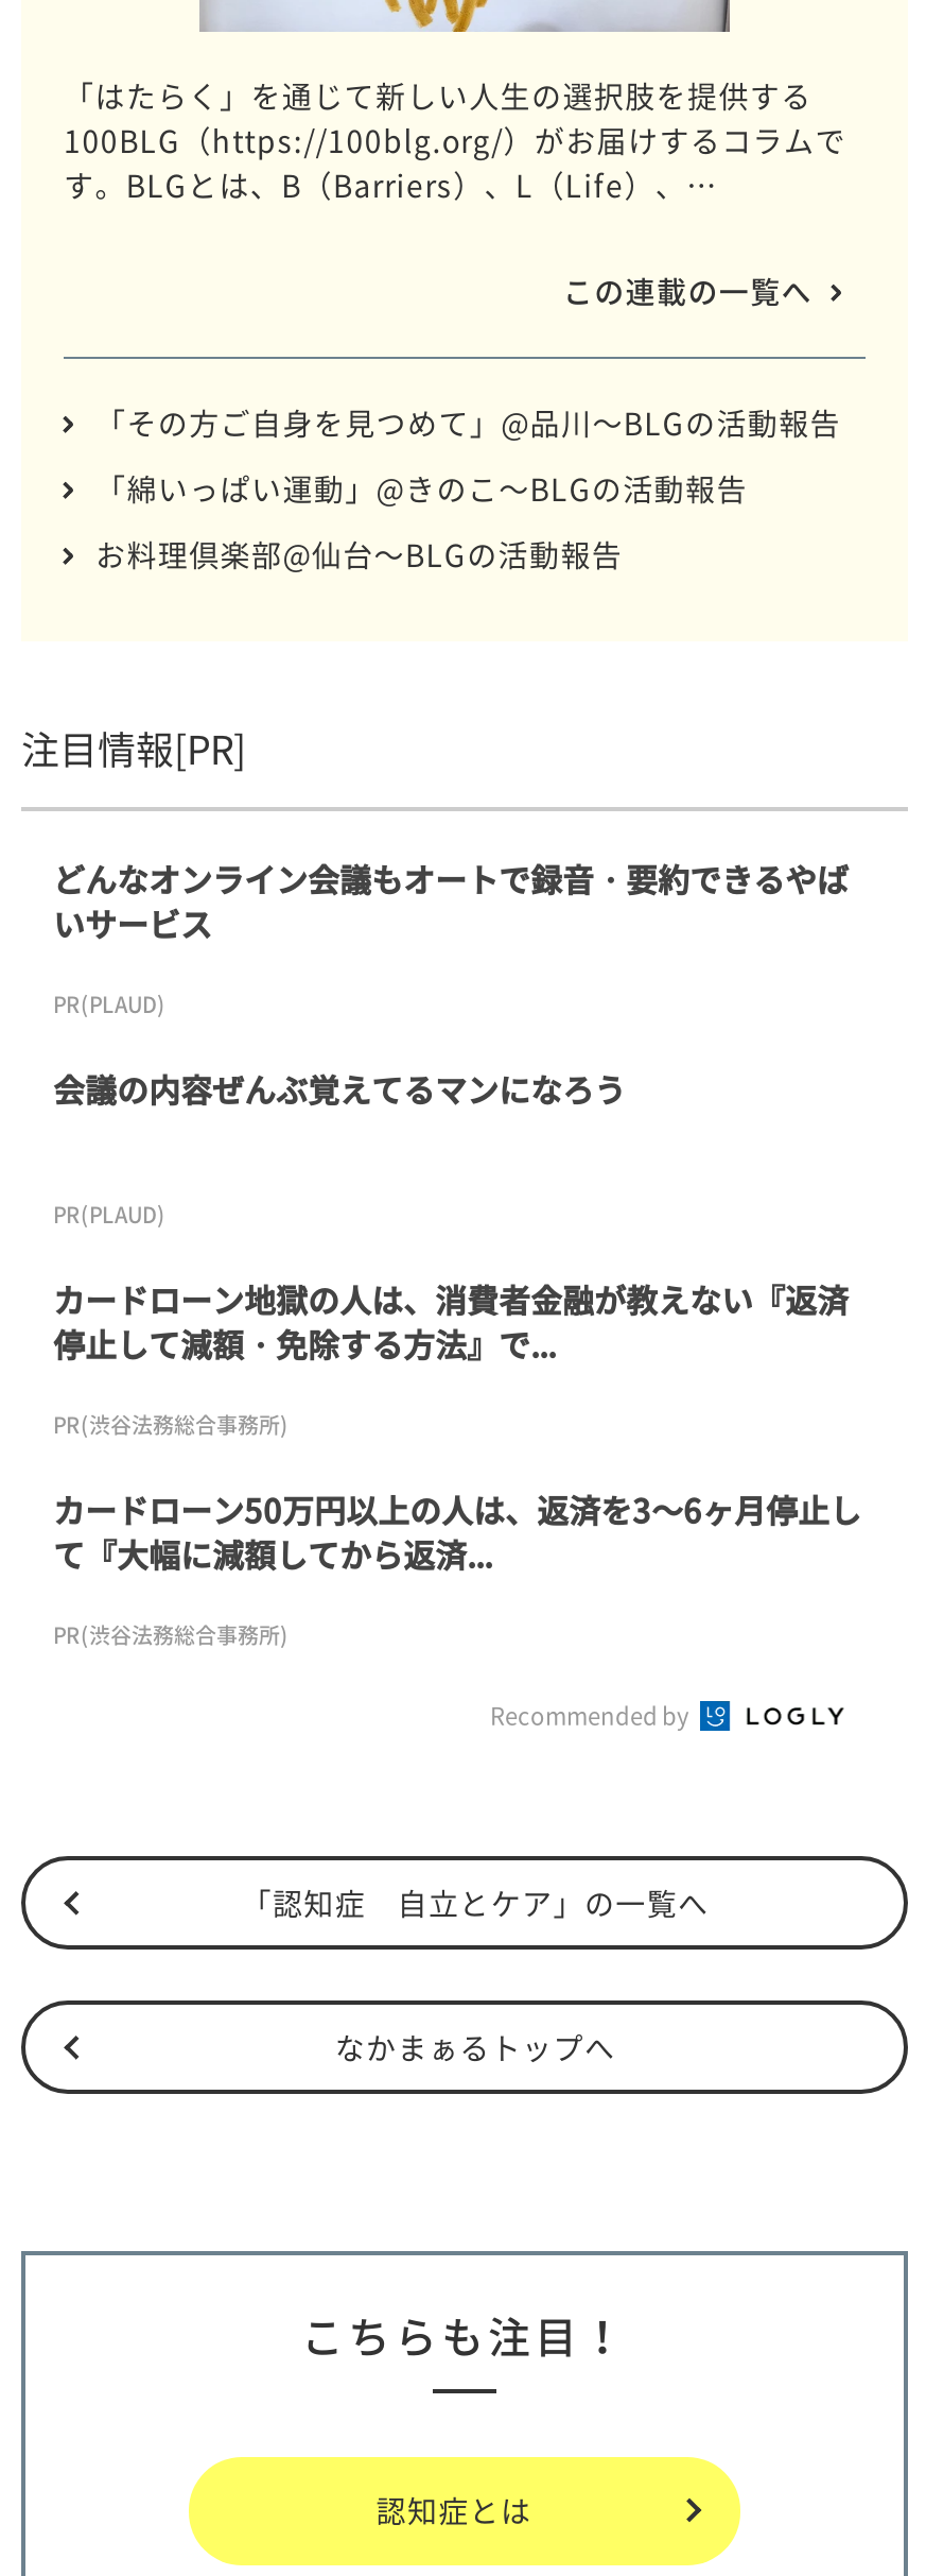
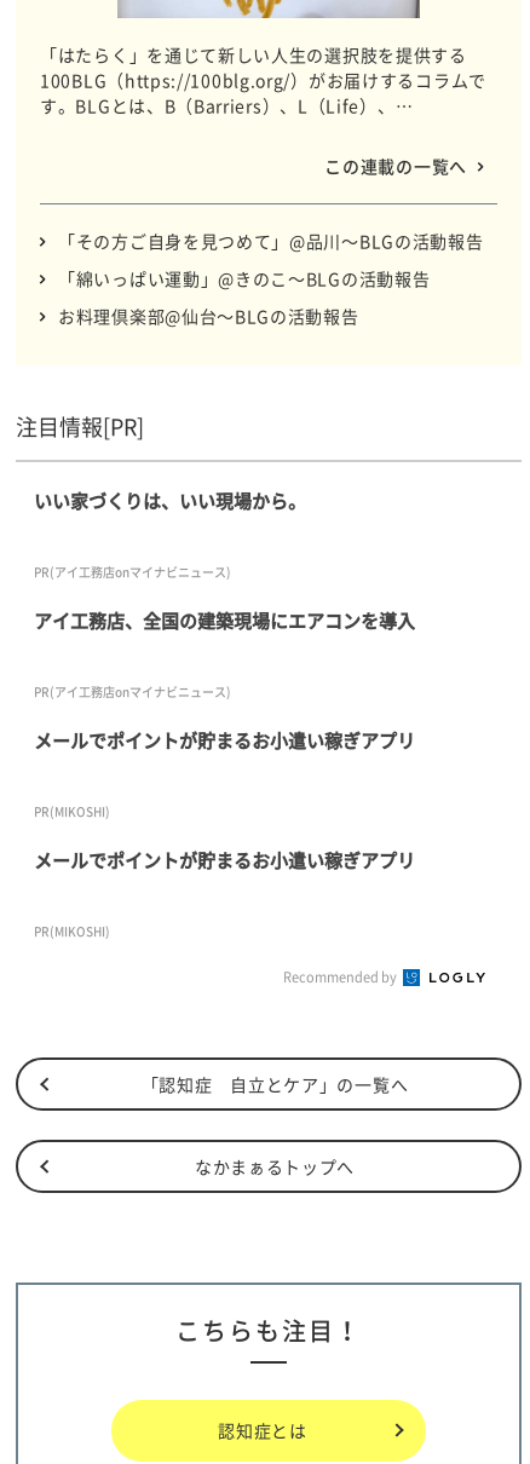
- どんなオンライン会議もオートで録音・要約できるやば
- いサービス
+ いい家づくりは、いい現場から。

- PR(PLAUD)
+ PR(アイ工務店onマイナビニュース)

- 会議の内容ぜんぶ覚えてるマンになろう
+ アイ工務店、全国の建築現場にエアコンを導入

- PR(PLAUD)
+ PR(アイ工務店onマイナビニュース)

- カードローン地獄の人は、消費者金融が教えない『返済
- 停止して減額・免除する方法』で...
+ メールでポイントが貯まるお小遣い稼ぎアプリ

- PR(渋谷法務総合事務所)
+ PR(MIKOSHI)

- カードローン50万円以上の人は、返済を3～6ヶ月停止し
- て『大幅に減額してから返済...
+ メールでポイントが貯まるお小遣い稼ぎアプリ

- PR(渋谷法務総合事務所)
+ PR(MIKOSHI)
